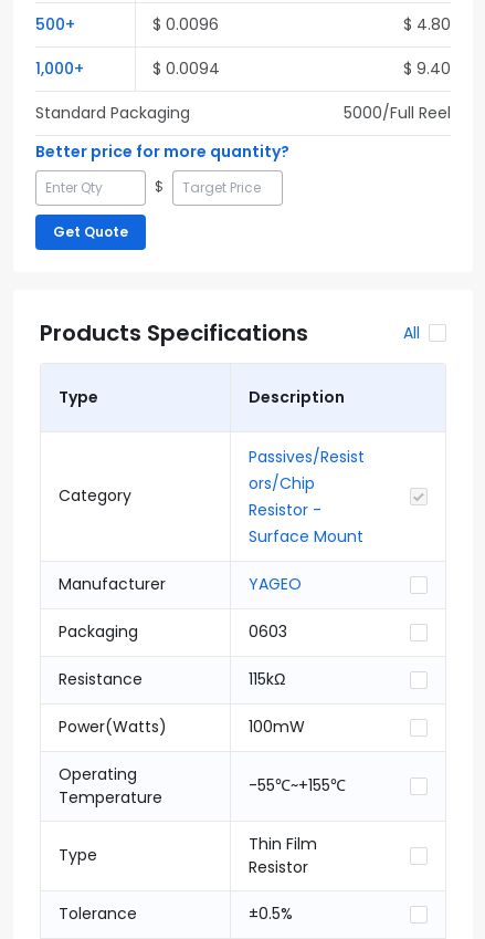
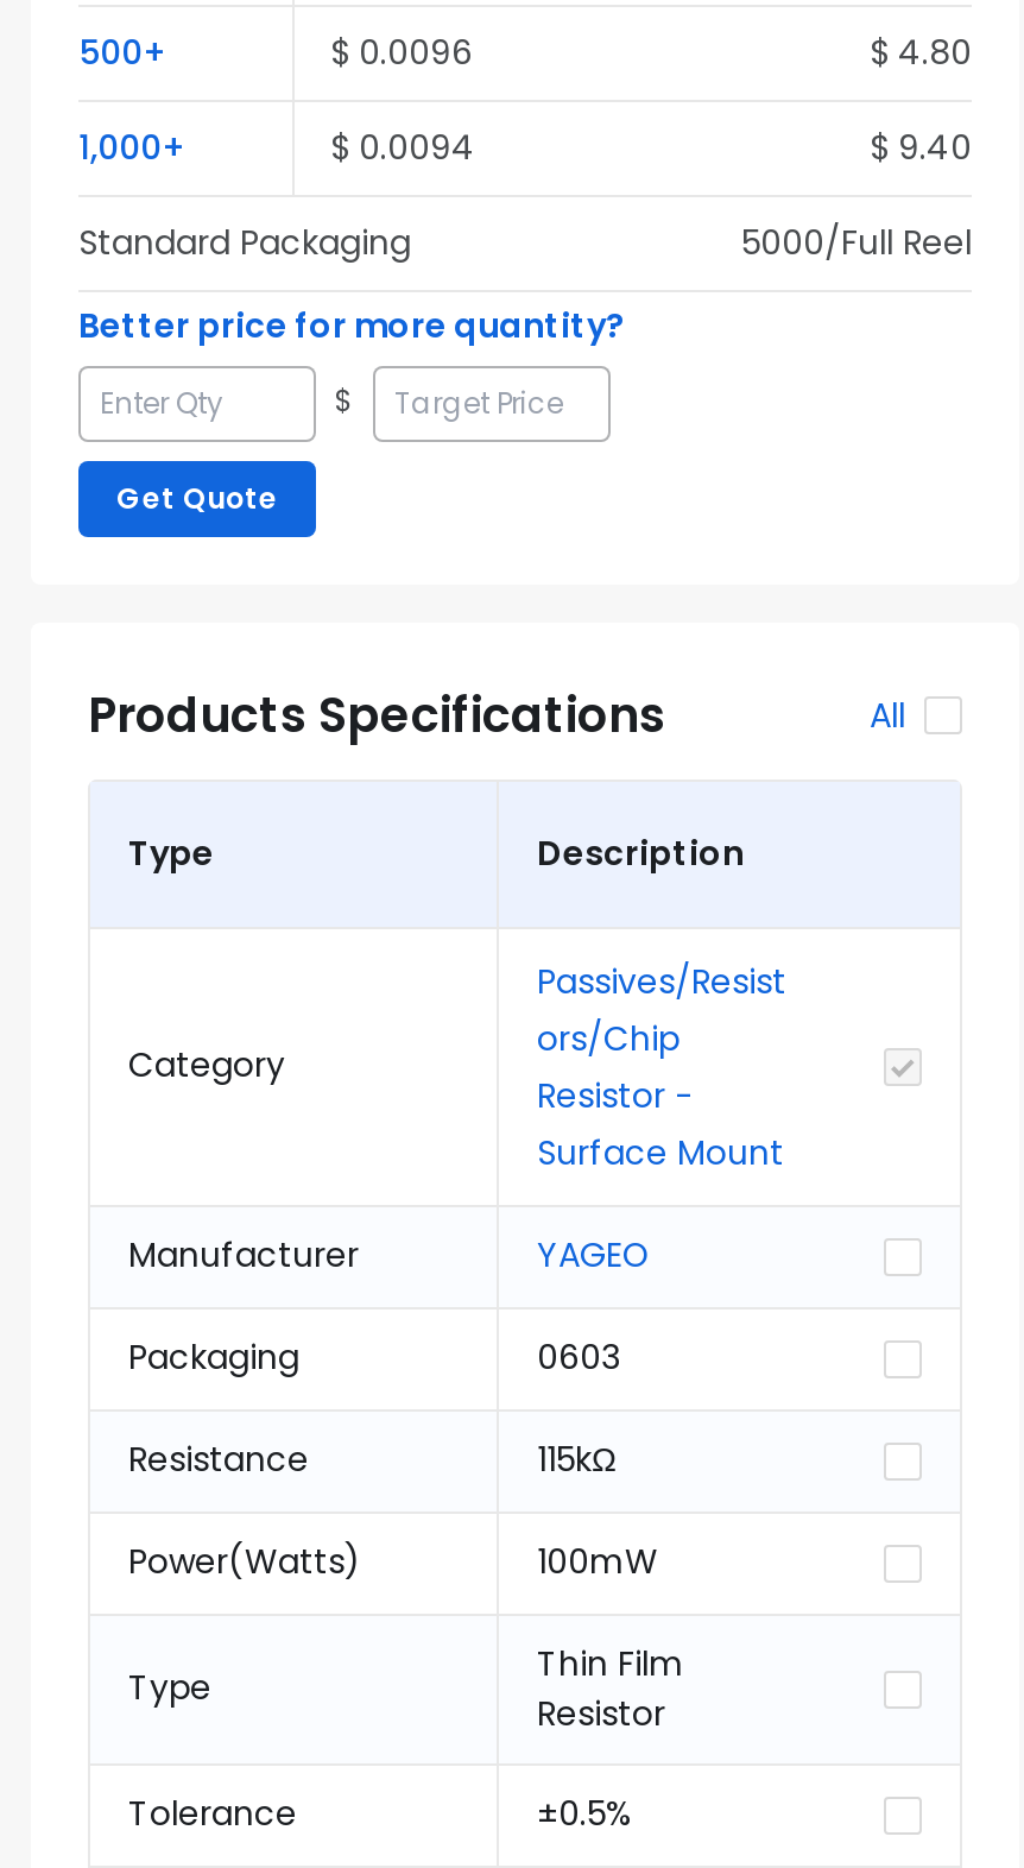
- Operating
- Temperature

- -55℃~+155℃
